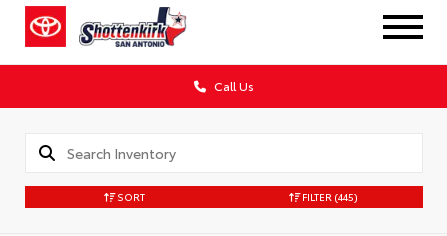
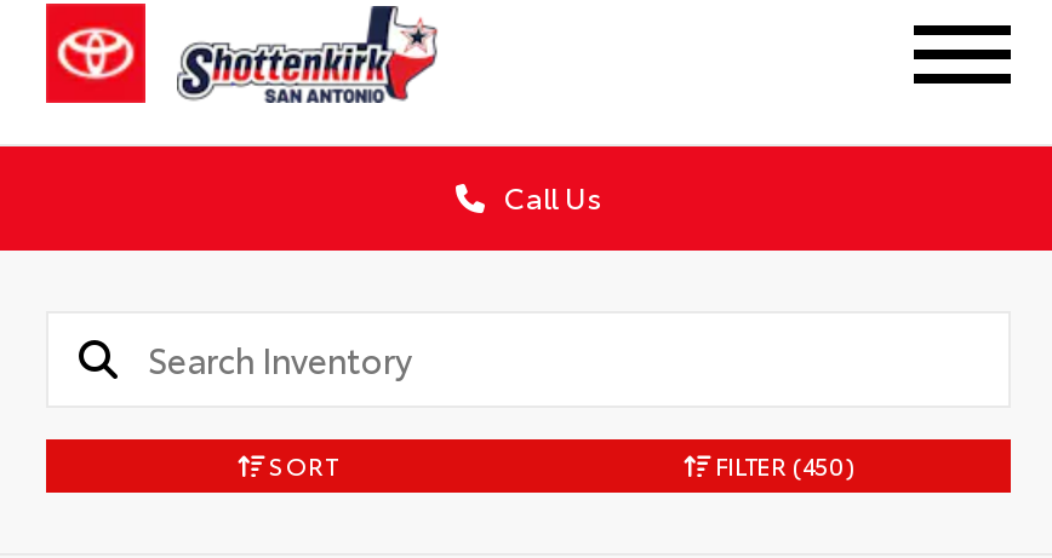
- FILTER (445)
+ FILTER (450)
